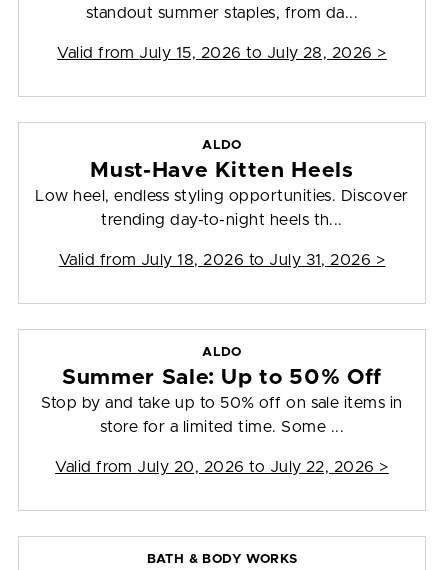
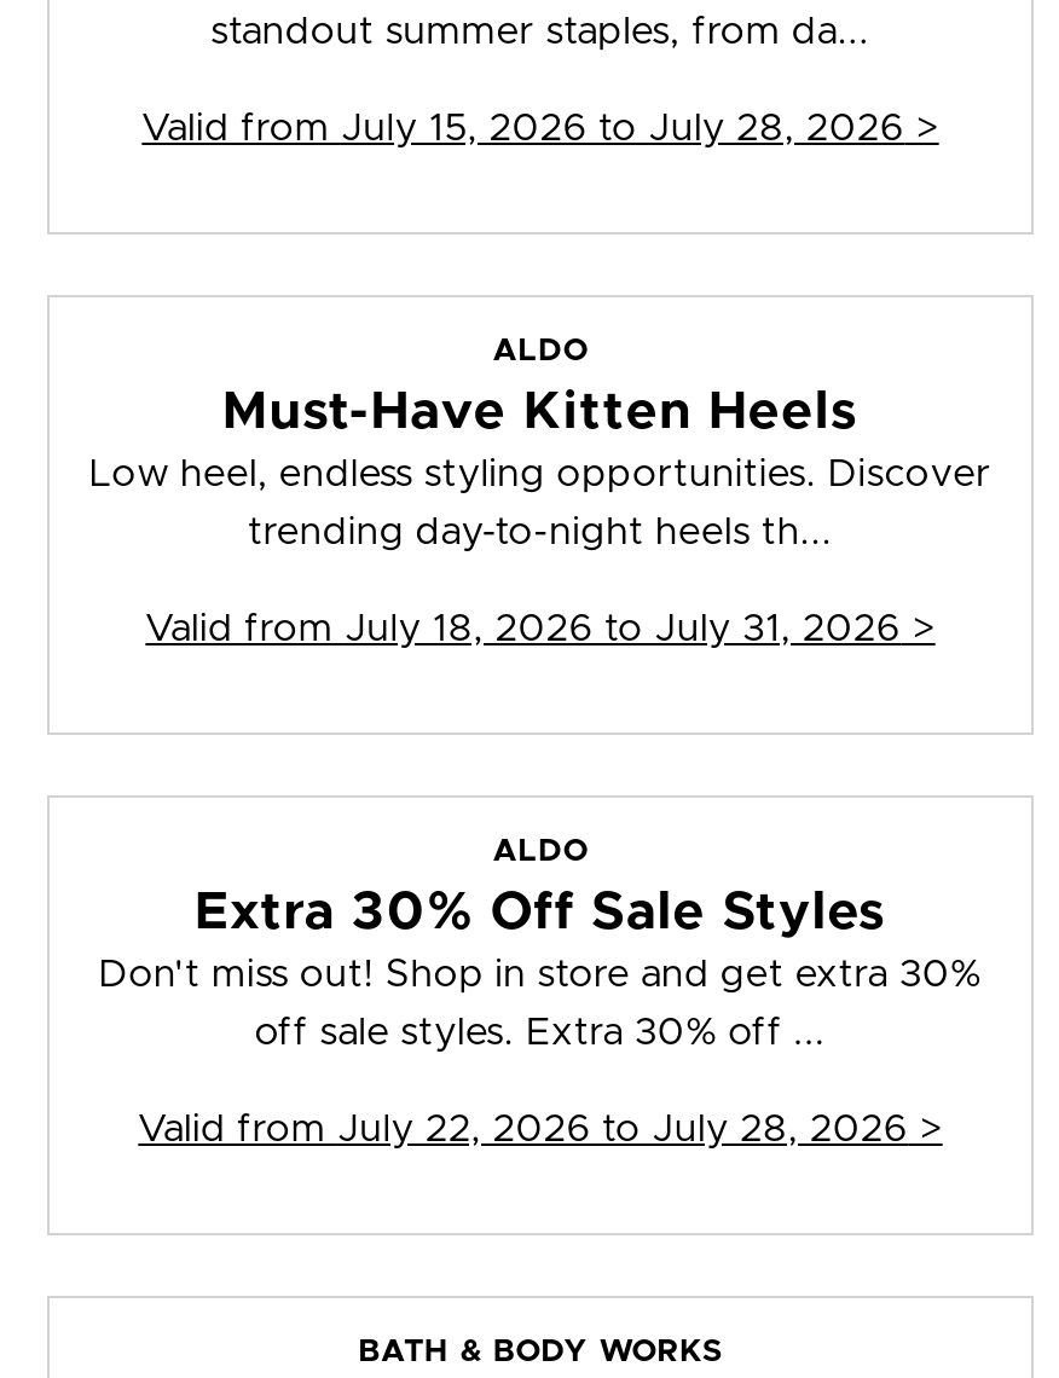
- Summer Sale: Up to 50% Off
- Stop by and take up to 50% off on sale items in
+ Extra 30% Off Sale Styles
+ Don't miss out! Shop in store and get extra 30%

- store for a limited time. Some ...
+ off sale styles. Extra 30% off ...

- Valid from July 20, 2026 to July 22, 2026 >
+ Valid from July 22, 2026 to July 28, 2026 >
